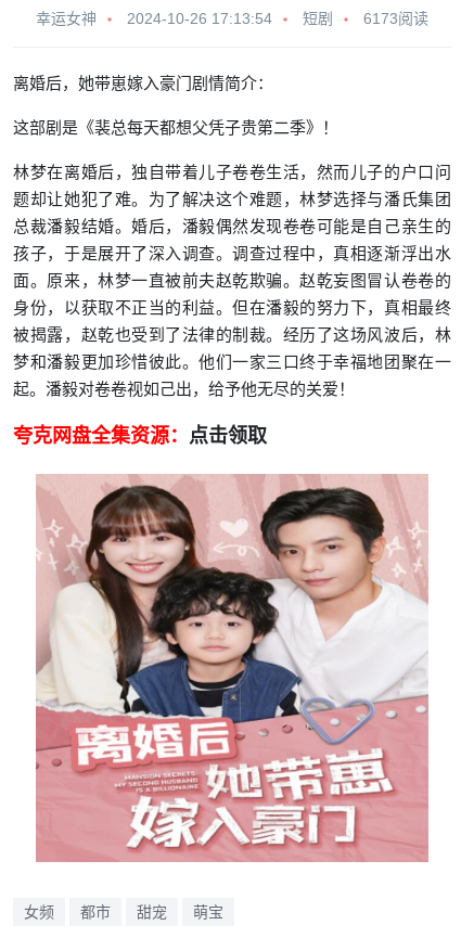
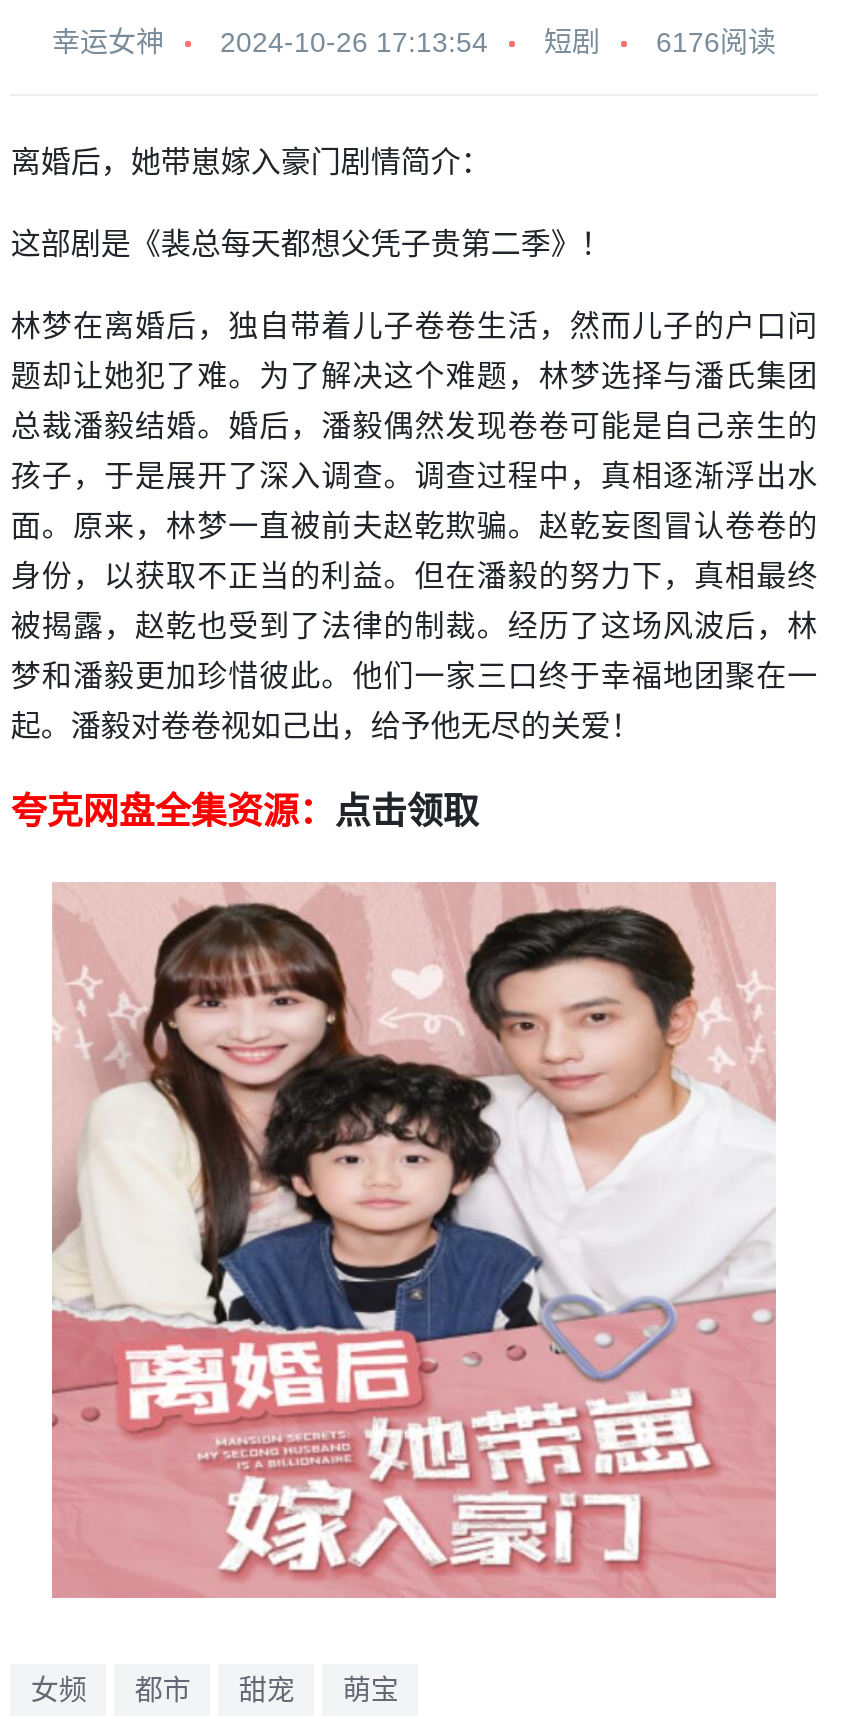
- 幸运女神 2024-10-26 17:13:54 短剧 6173阅读
+ 幸运女神 2024-10-26 17:13:54 短剧 6176阅读
